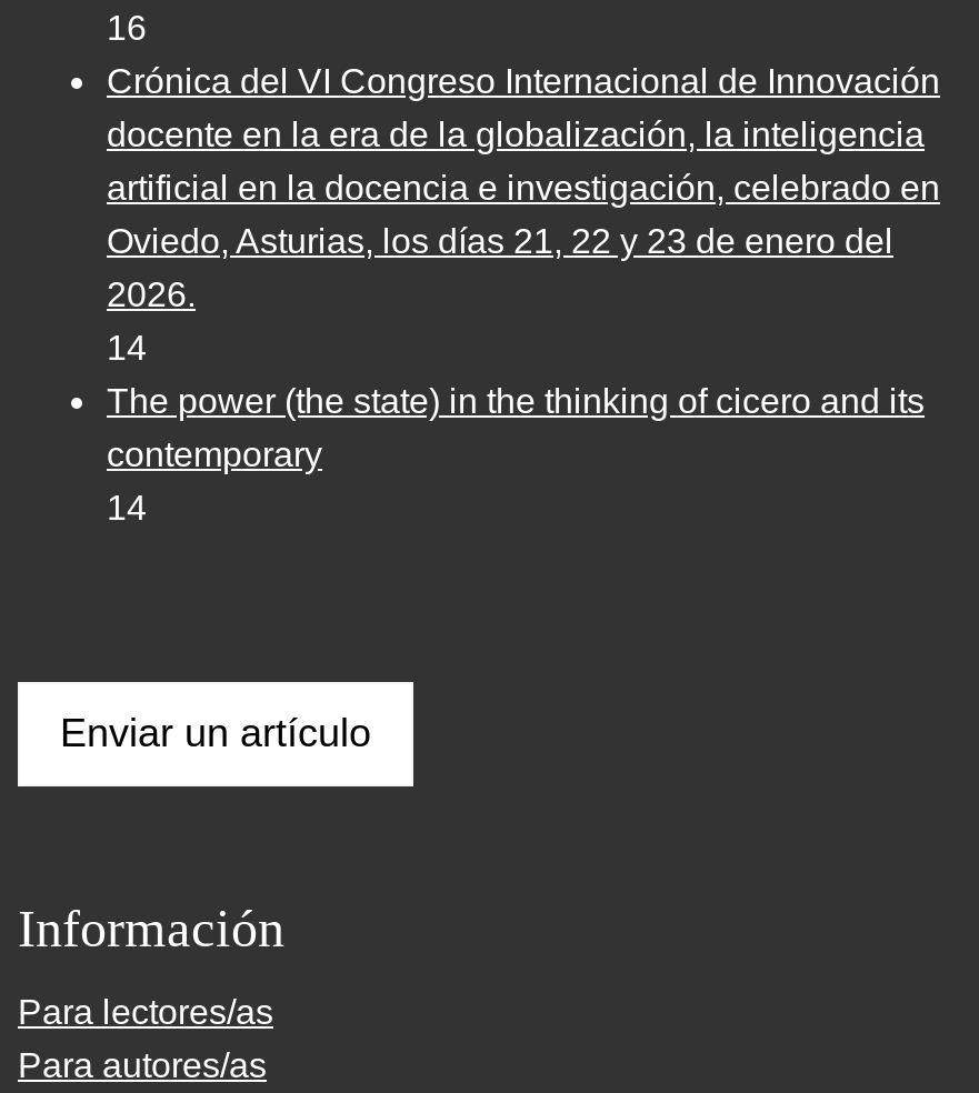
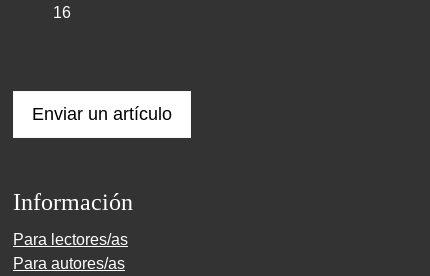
- Crónica del VI Congreso Internacional de Innovación
- docente en la era de la globalización, la inteligencia
- artificial en la docencia e investigación, celebrado en
- Oviedo, Asturias, los días 21, 22 y 23 de enero del
- 2026.
- 14
- The power (the state) in the thinking of cicero and its
- contemporary
- 14
